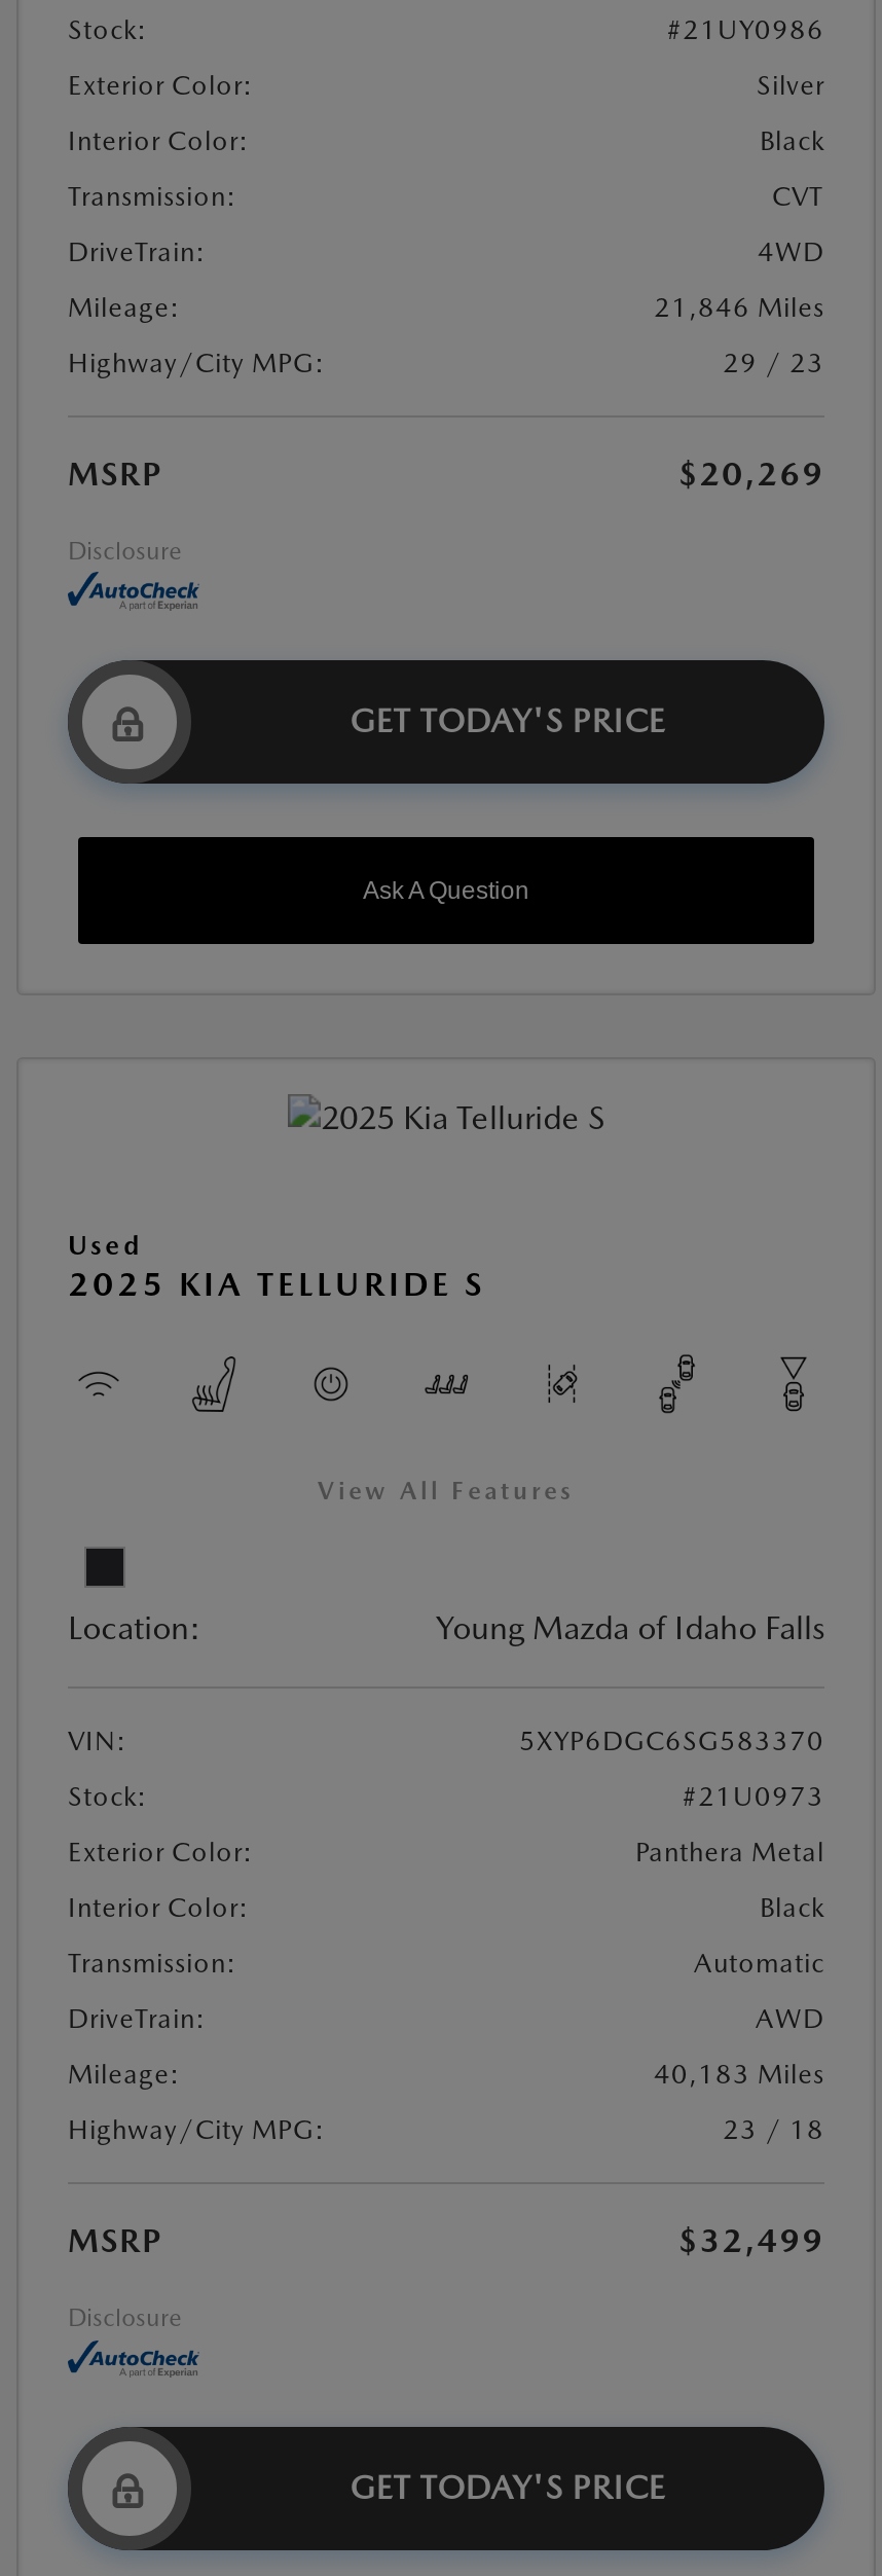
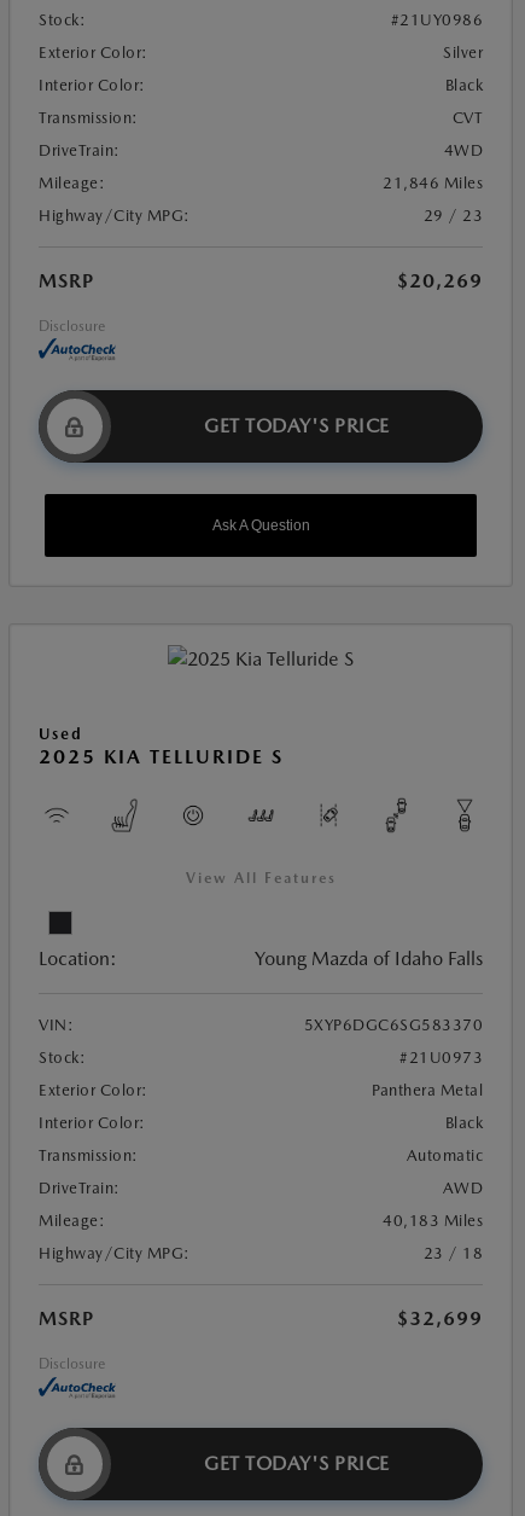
- $32,499
+ $32,699
